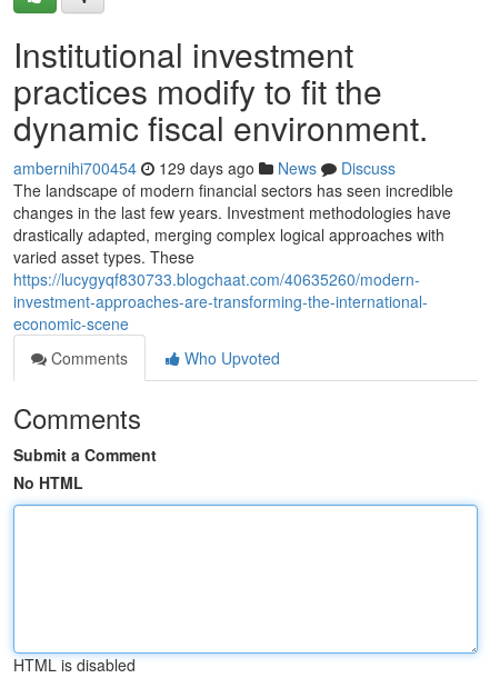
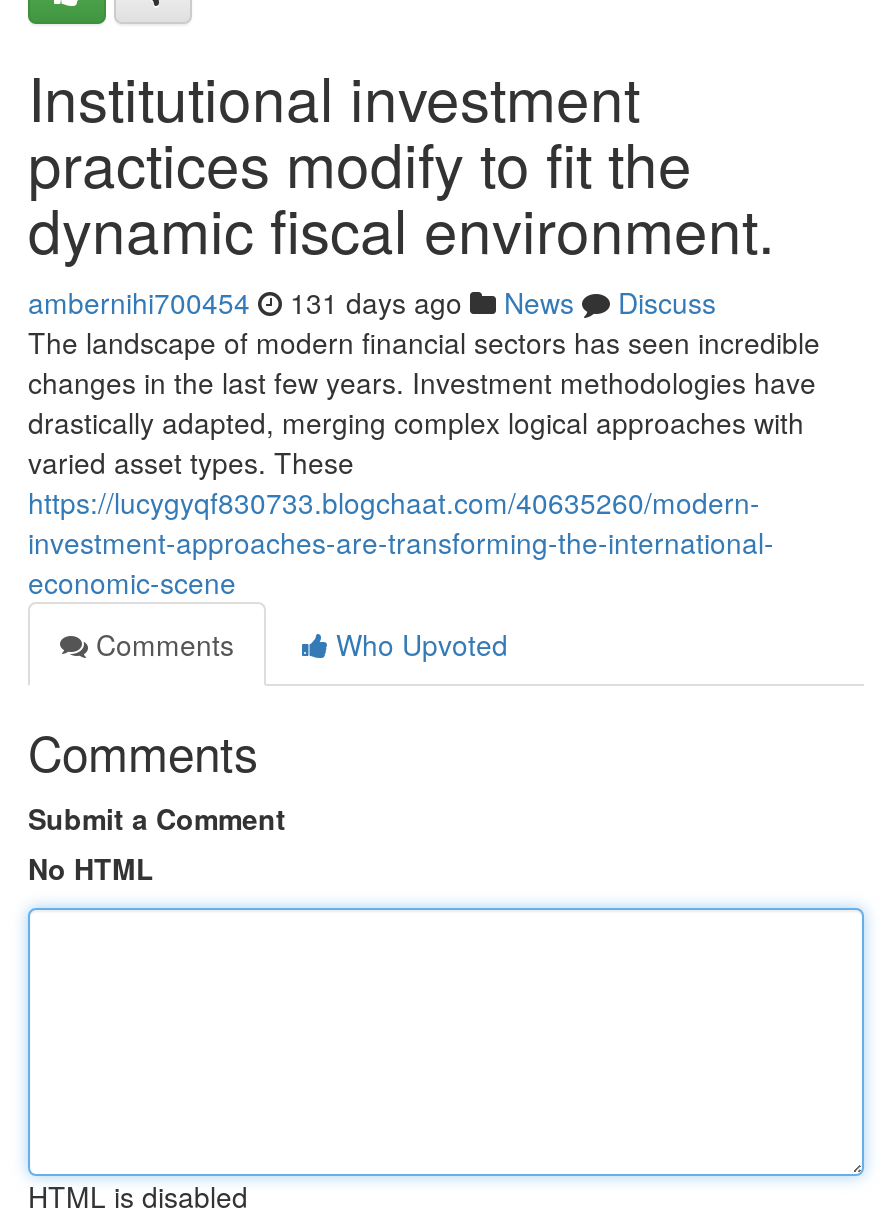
- ambernihi700454 129 days ago News Discuss
+ ambernihi700454 131 days ago News Discuss
